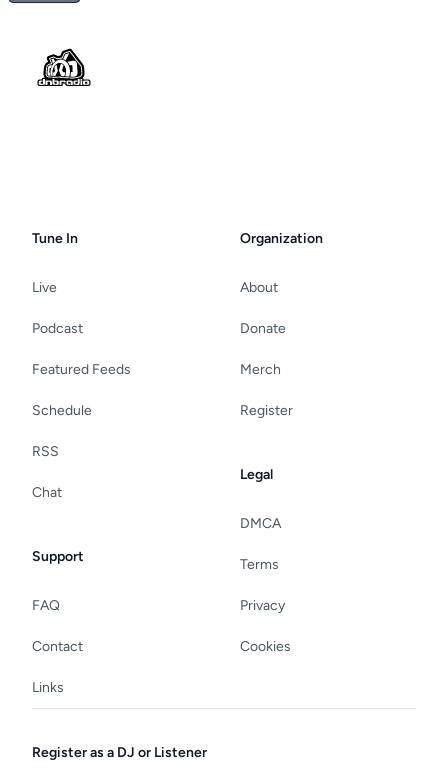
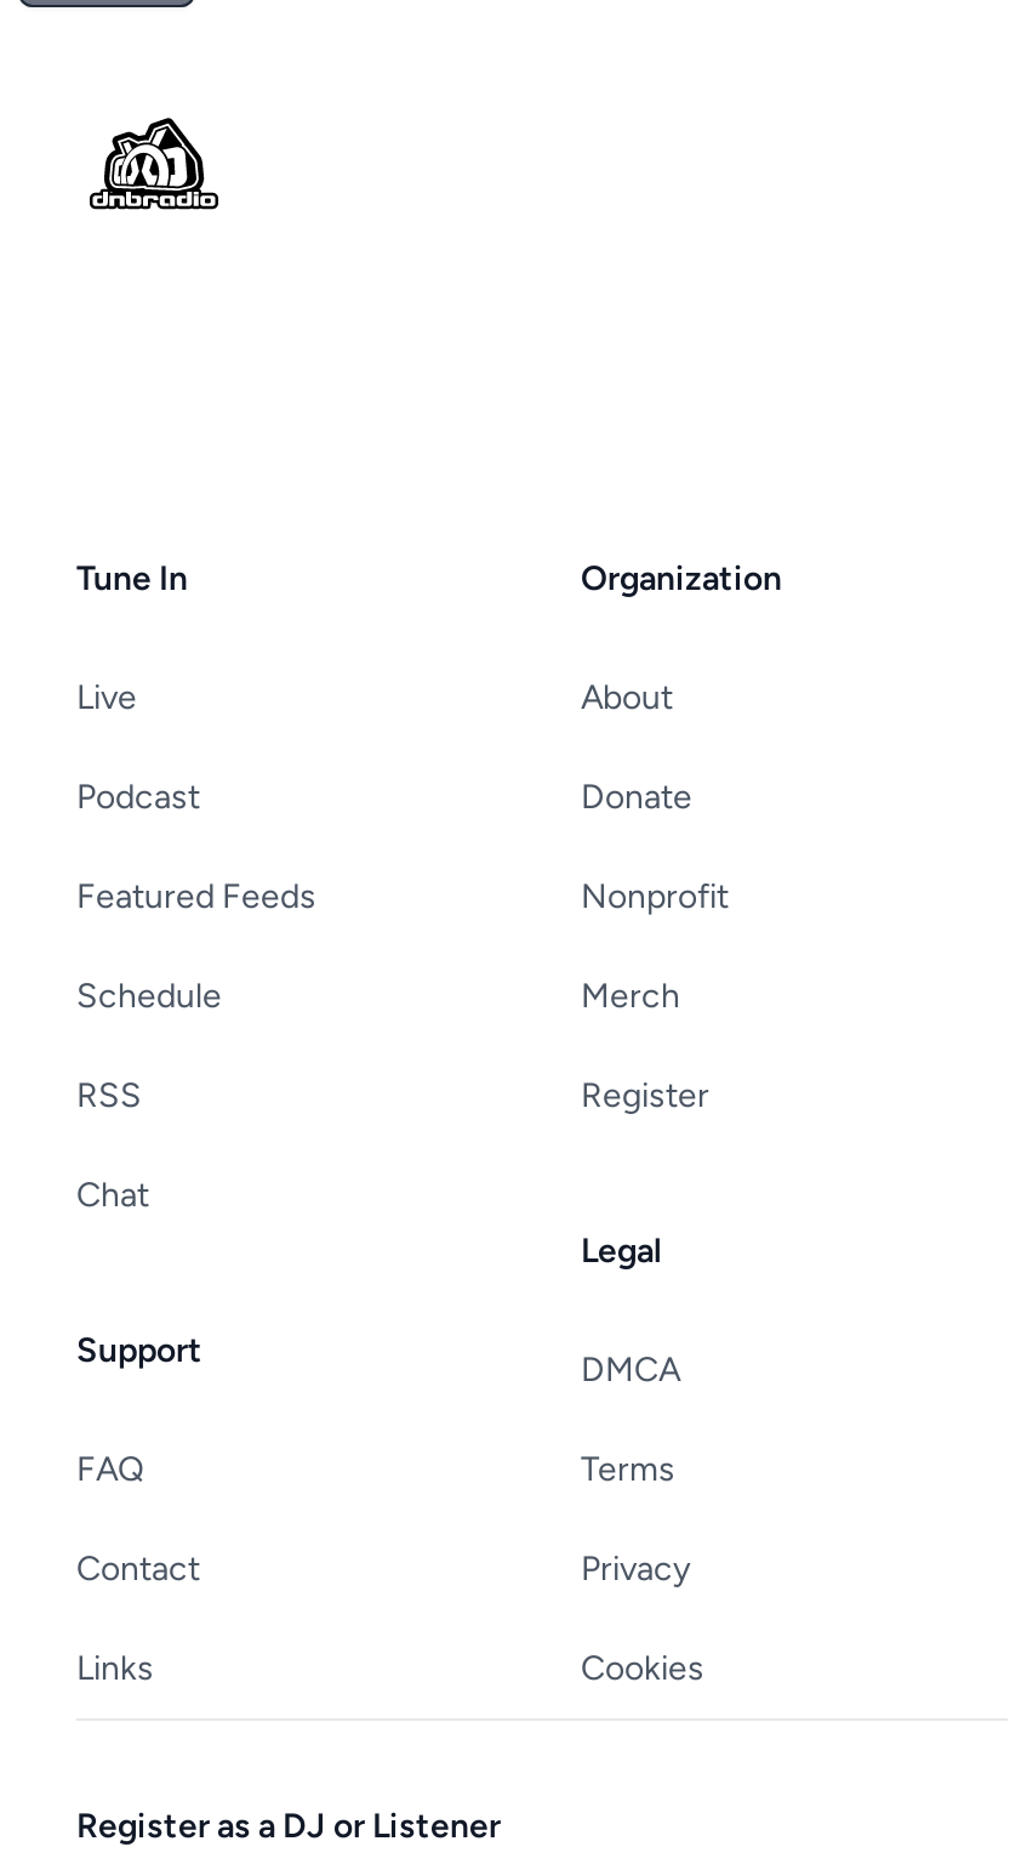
moved down: Merch | Register | Legal | DMCA | Terms | Privacy | Cookies

+ Nonprofit
